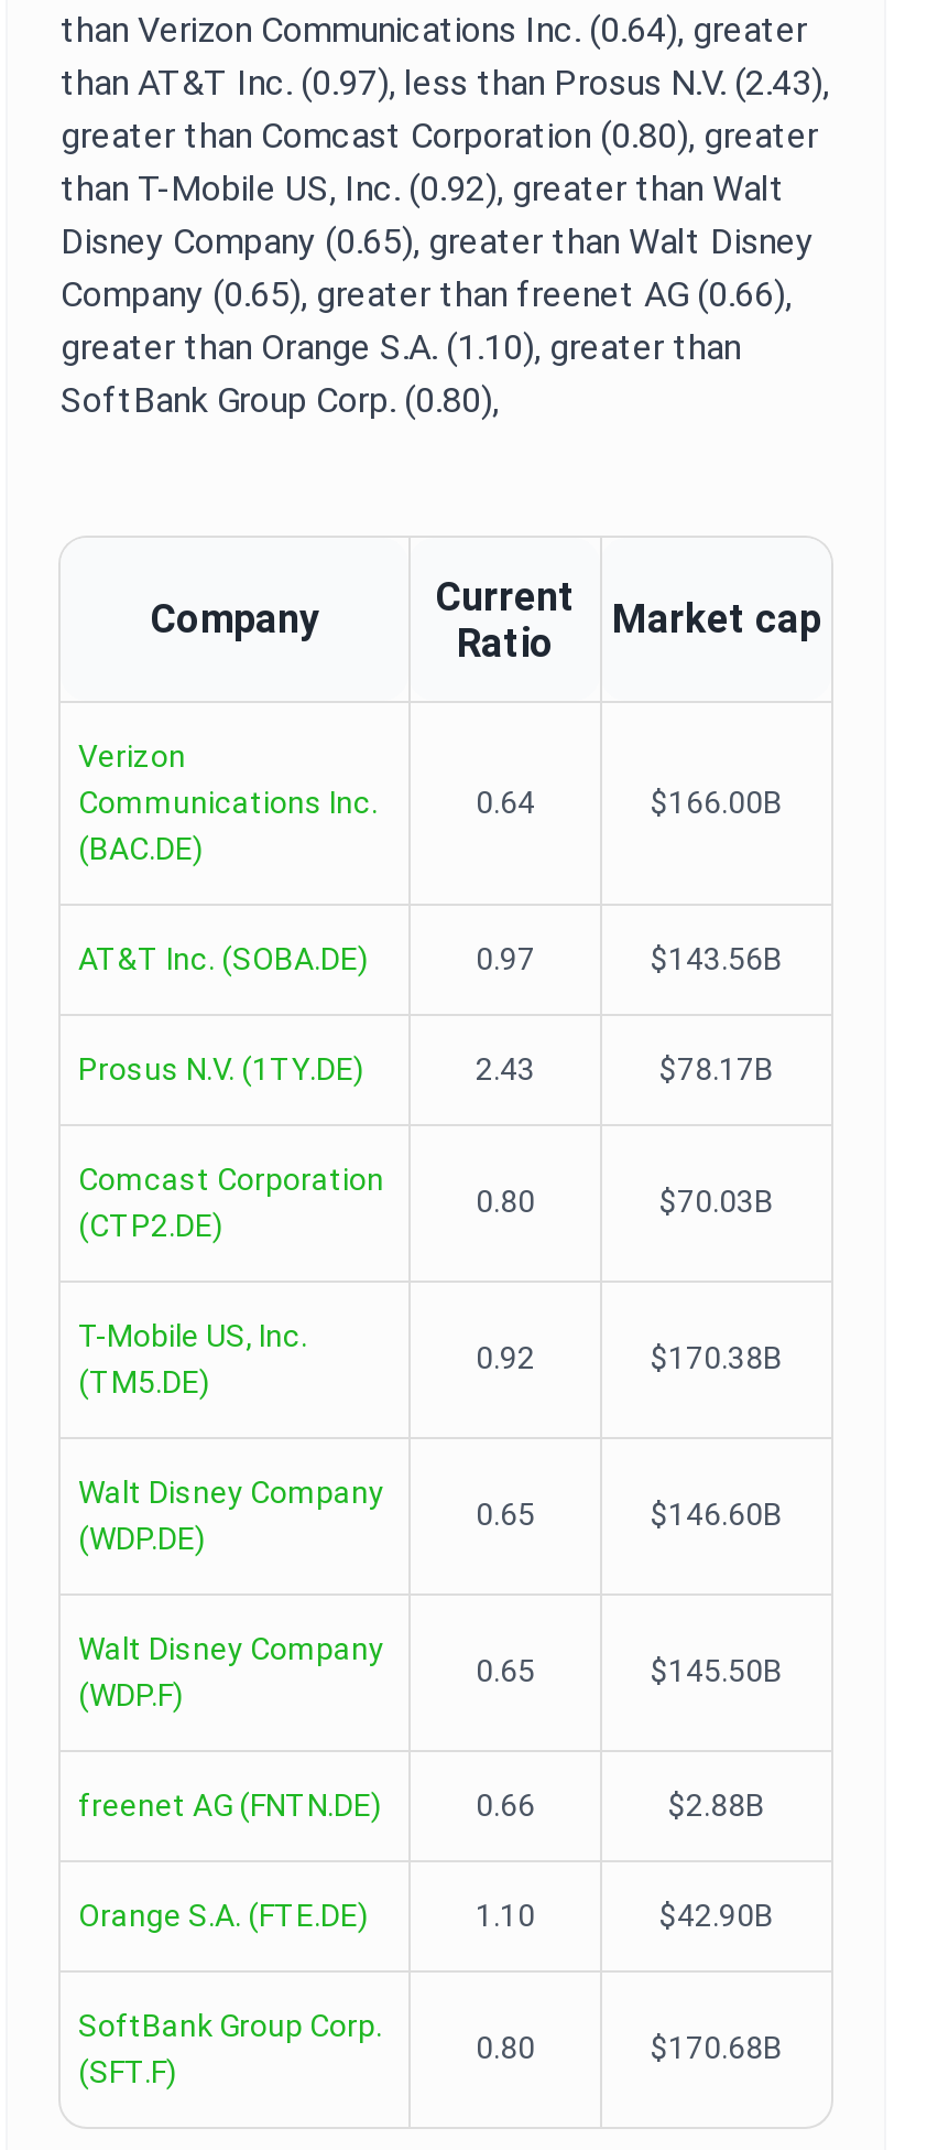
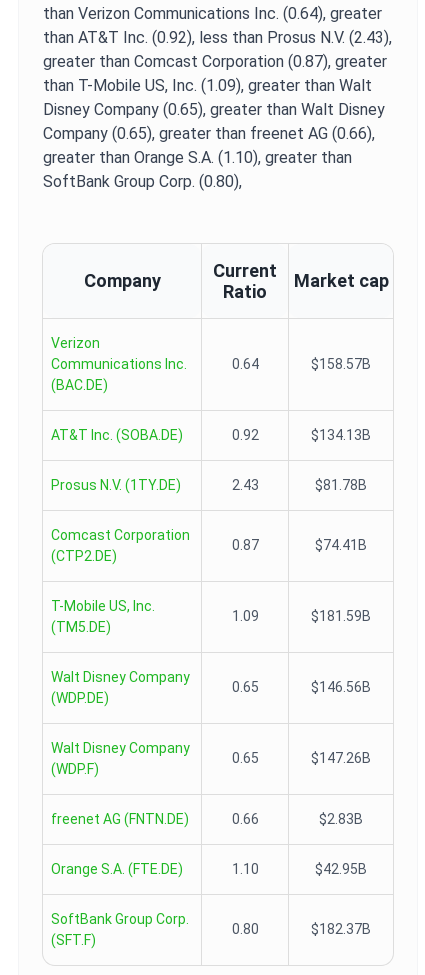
- than AT&T Inc. (0.97), less than Prosus N.V. (2.43),
+ than AT&T Inc. (0.92), less than Prosus N.V. (2.43),

- greater than Comcast Corporation (0.80), greater
+ greater than Comcast Corporation (0.87), greater

- than T-Mobile US, Inc. (0.92), greater than Walt
+ than T-Mobile US, Inc. (1.09), greater than Walt

- $166.00B
+ $158.57B

- 0.97
- $143.56B
+ 0.92
+ $134.13B

- $78.17B
+ $81.78B

- 0.80
- $70.03B
+ 0.87
+ $74.41B

- 0.92
- $170.38B
+ 1.09
+ $181.59B

- $146.60B
+ $146.56B

- $145.50B
+ $147.26B

- $2.88B
+ $2.83B

- $42.90B
+ $42.95B

- $170.68B
+ $182.37B
